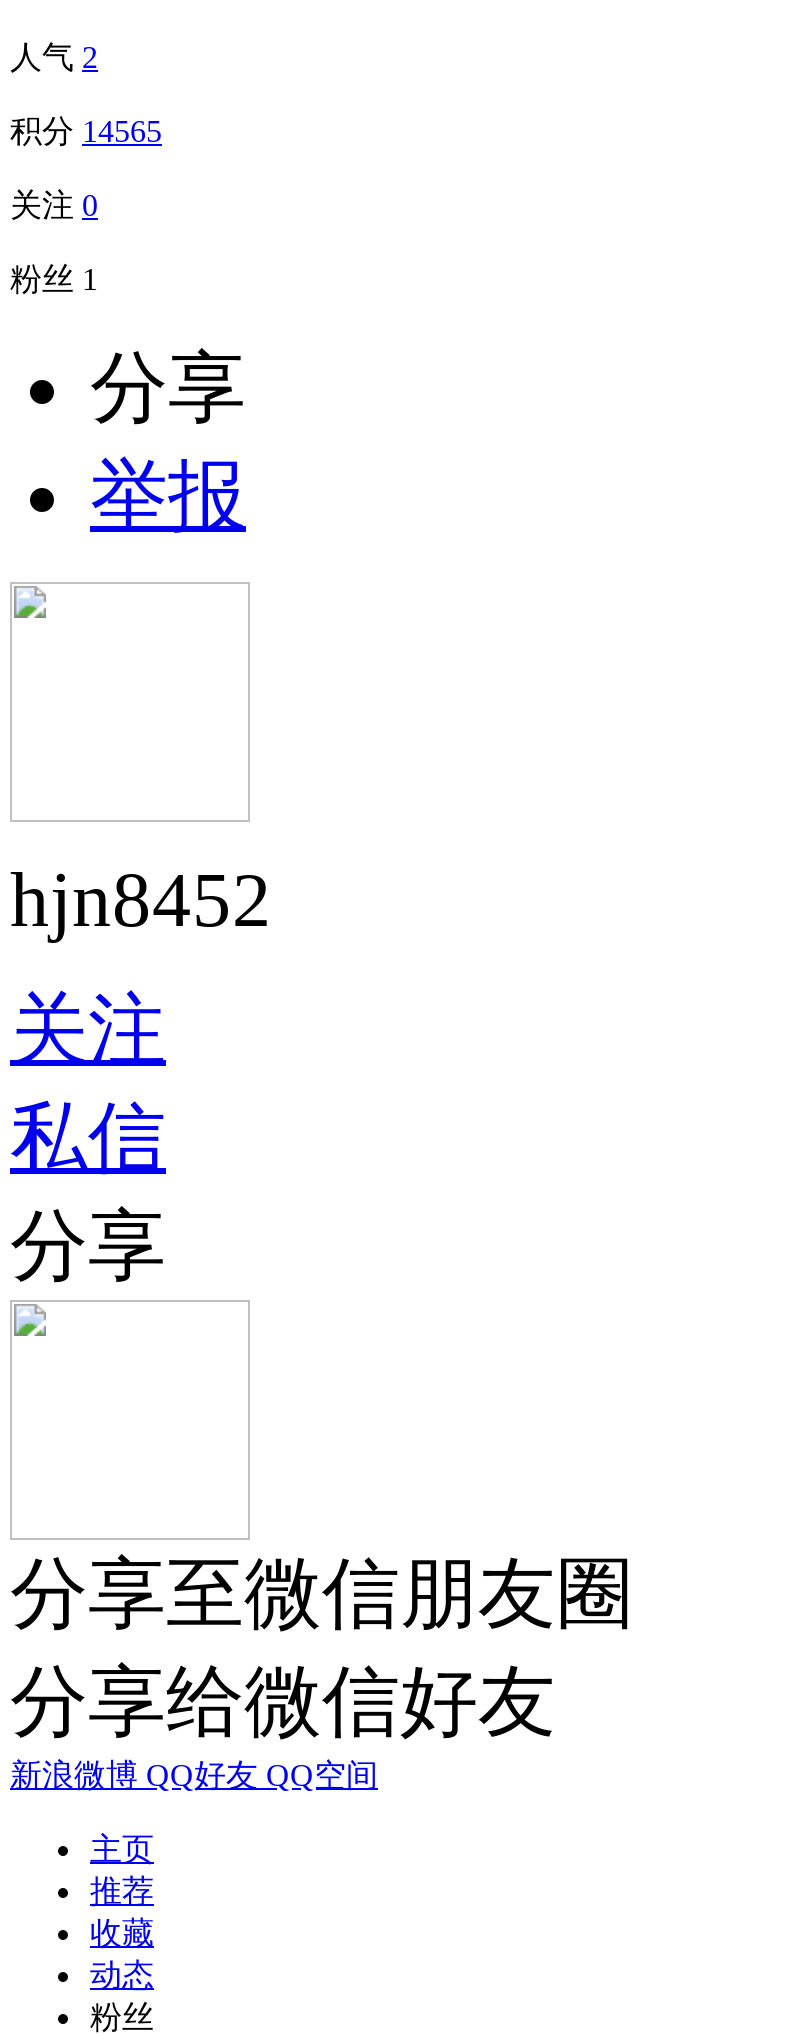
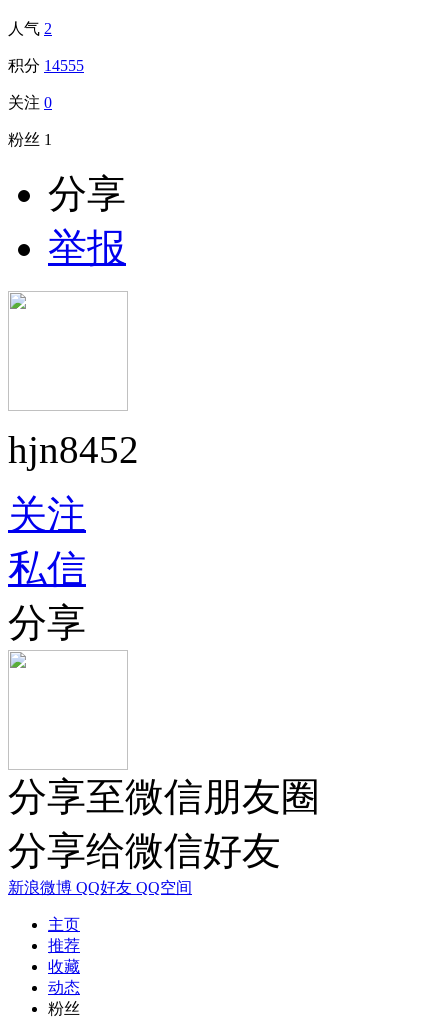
- 积分14565
+ 积分14555
